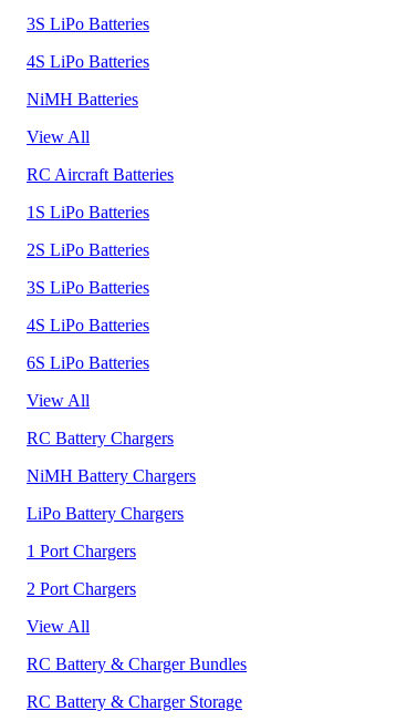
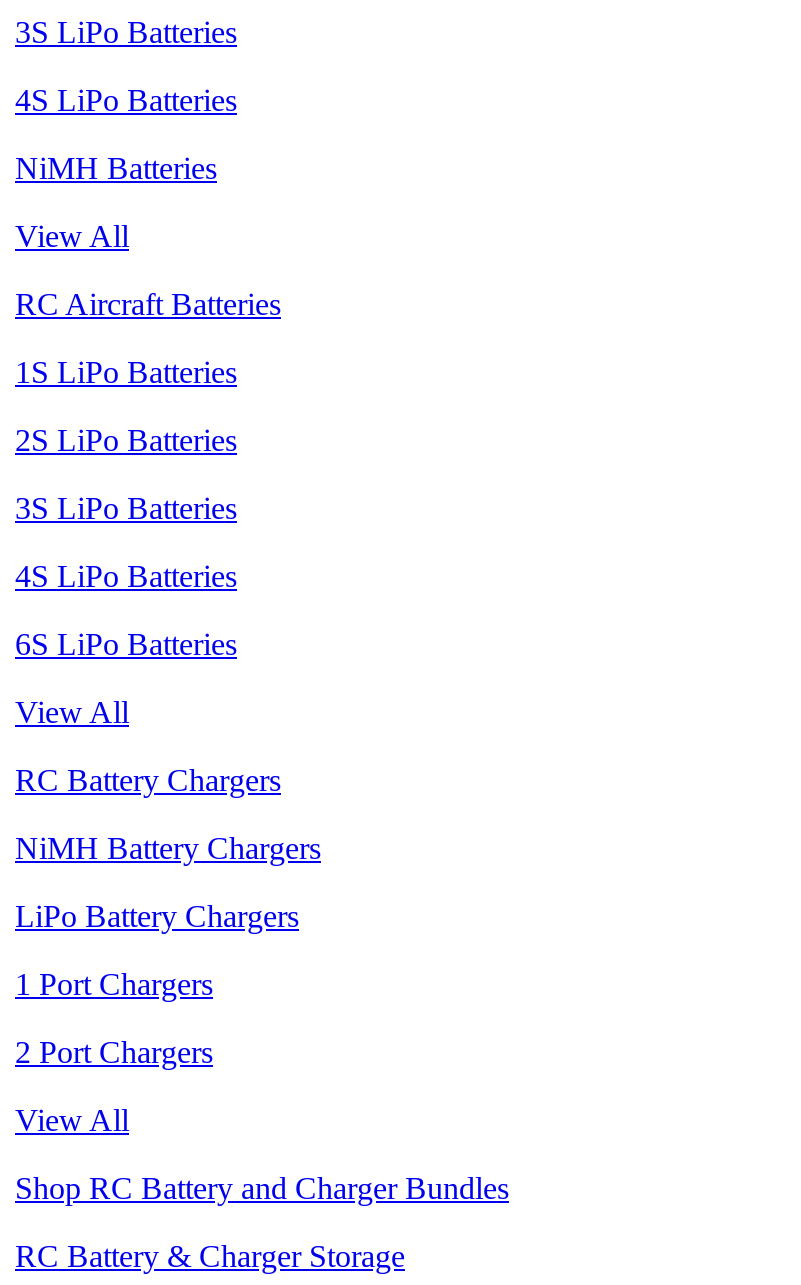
- RC Battery & Charger Bundles
+ Shop RC Battery and Charger Bundles
